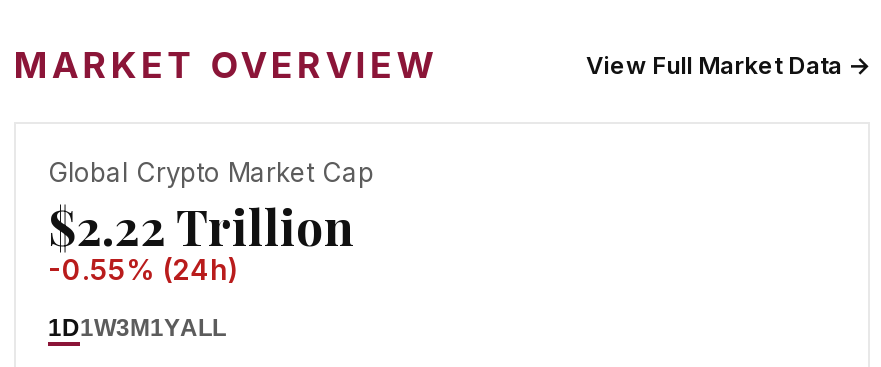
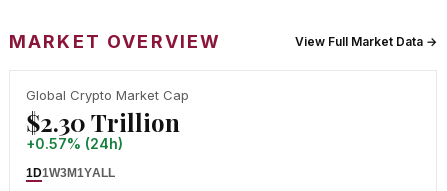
- $2.22 Trillion
+ $2.30 Trillion

- -0.55% (24h)
+ +0.57% (24h)
